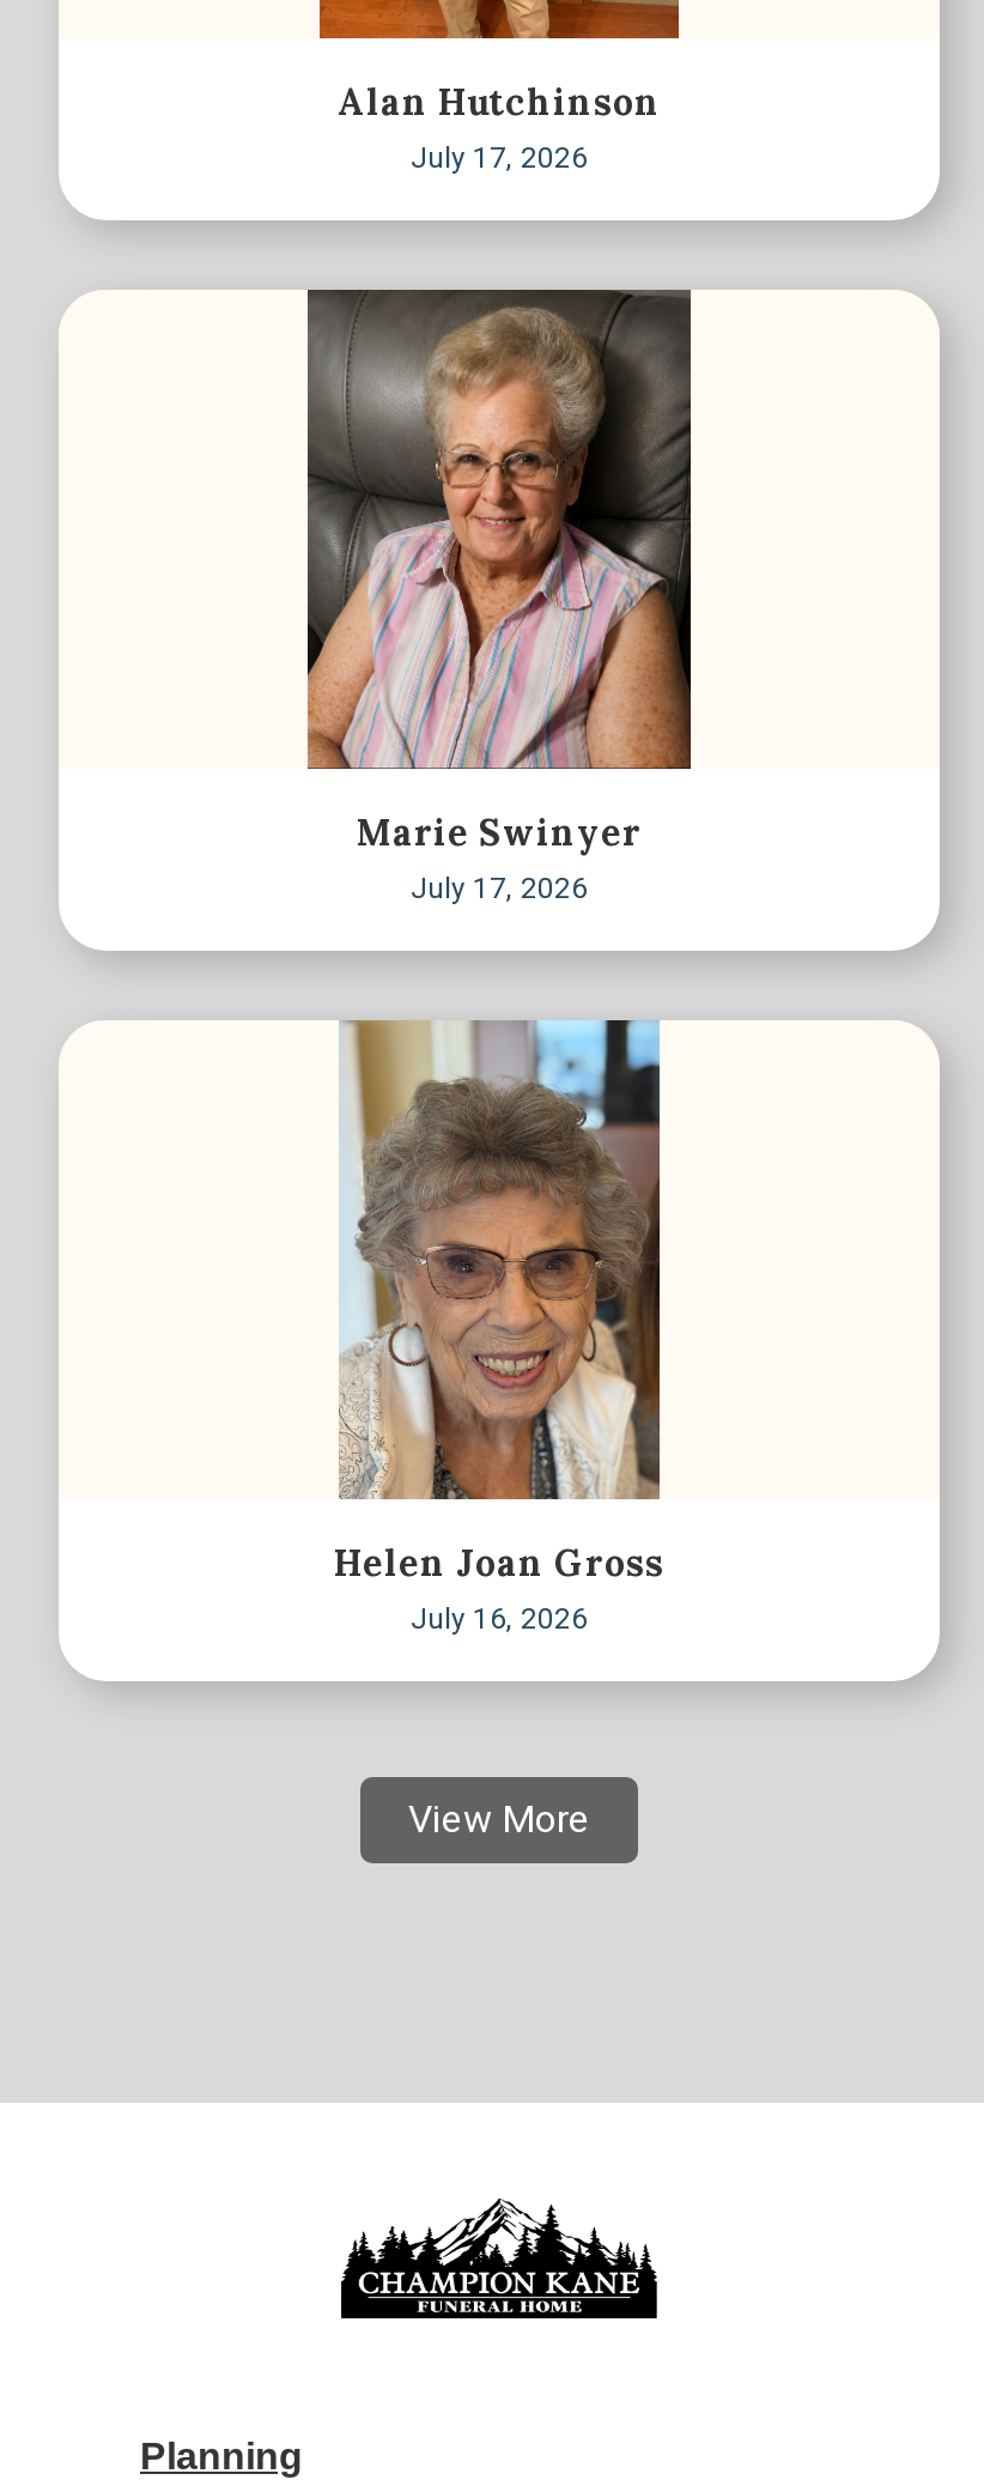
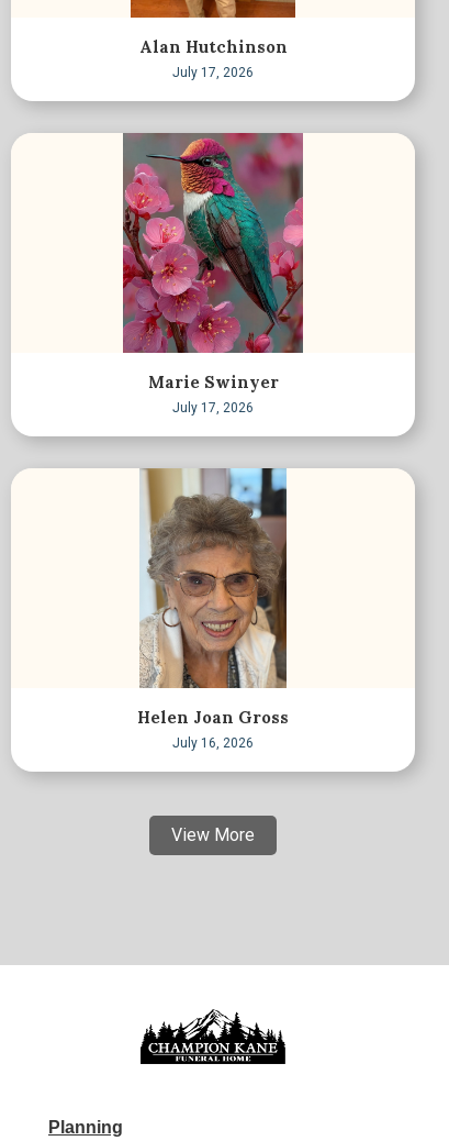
- [image]
+ [image]
